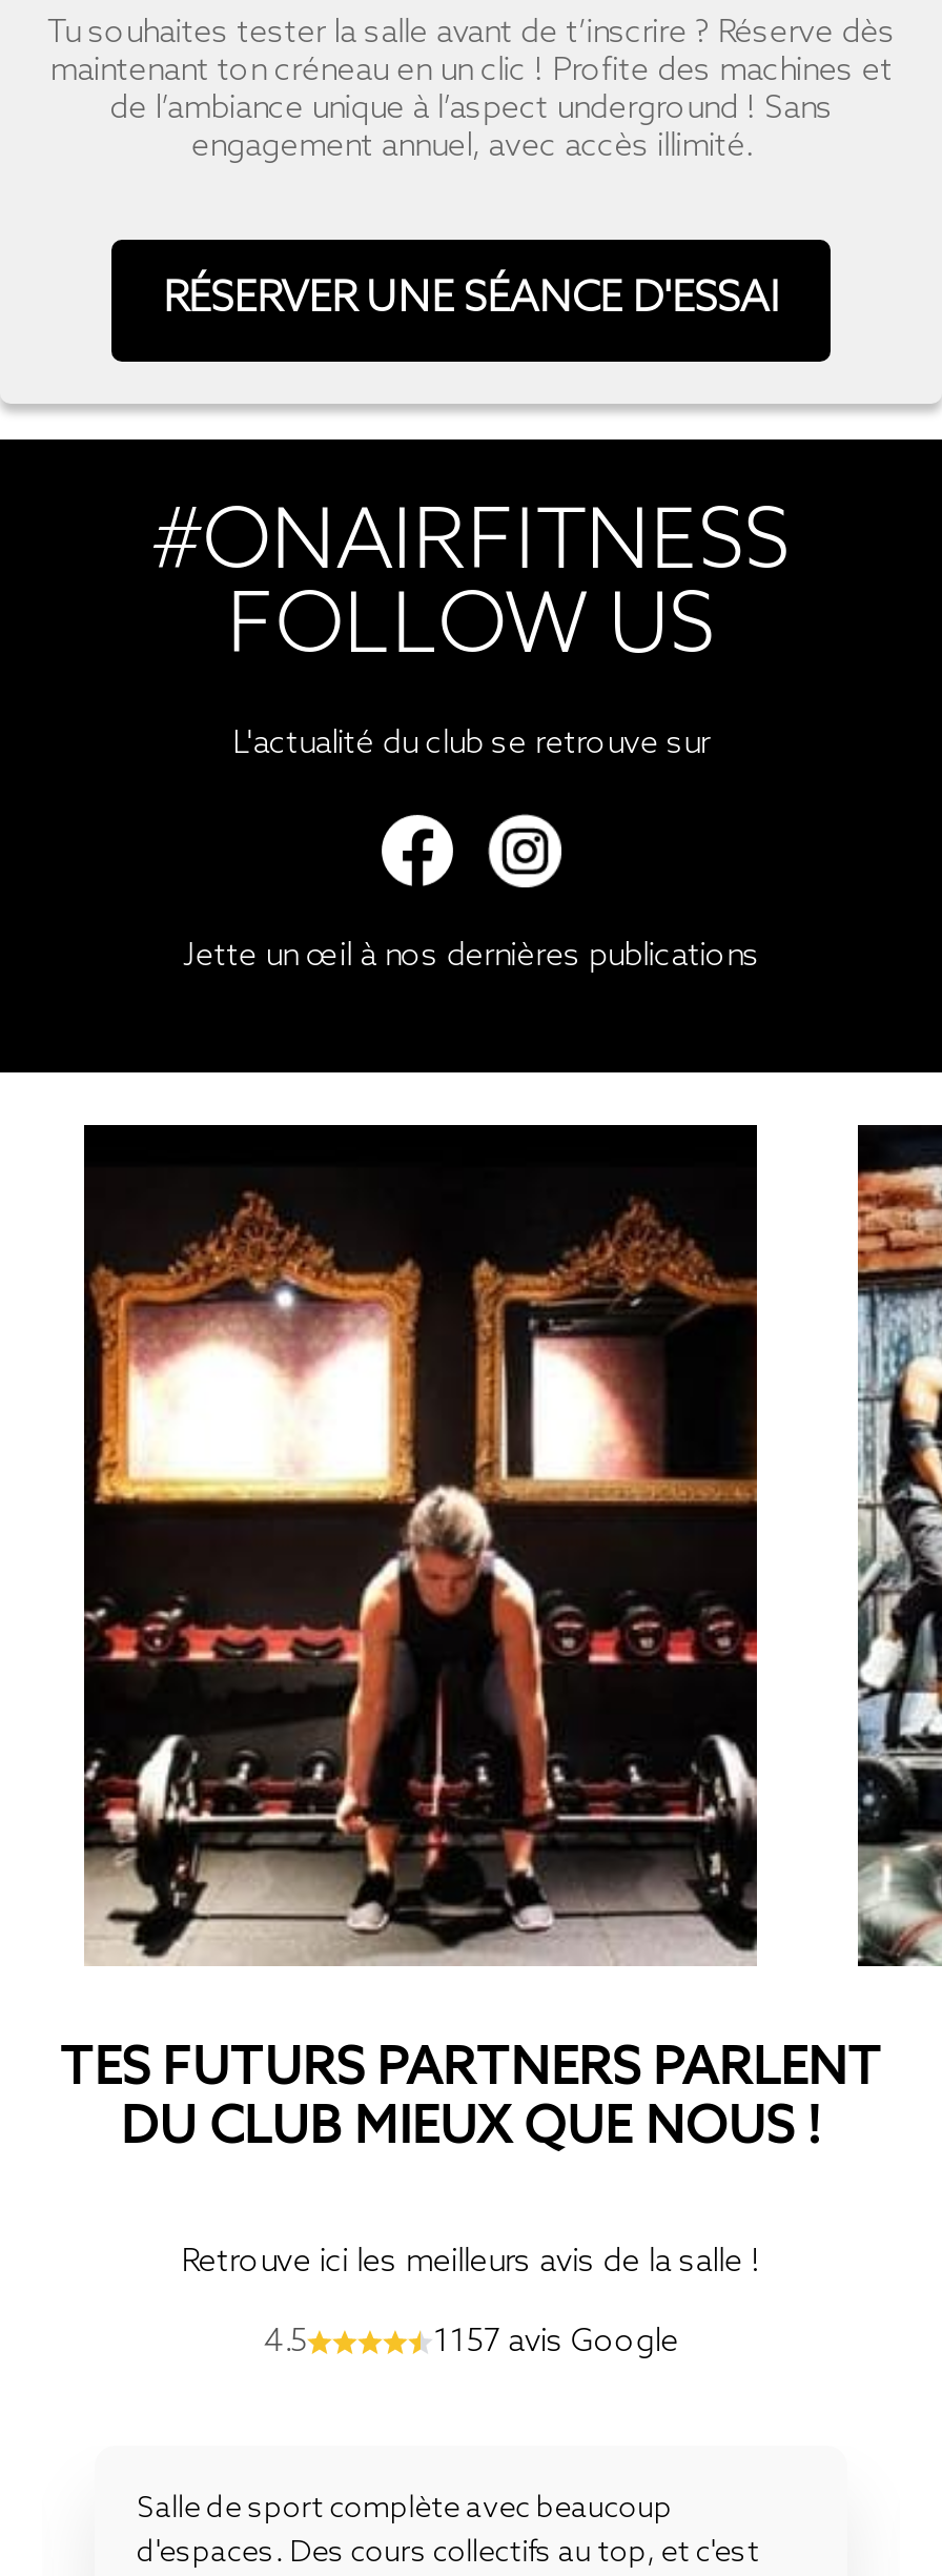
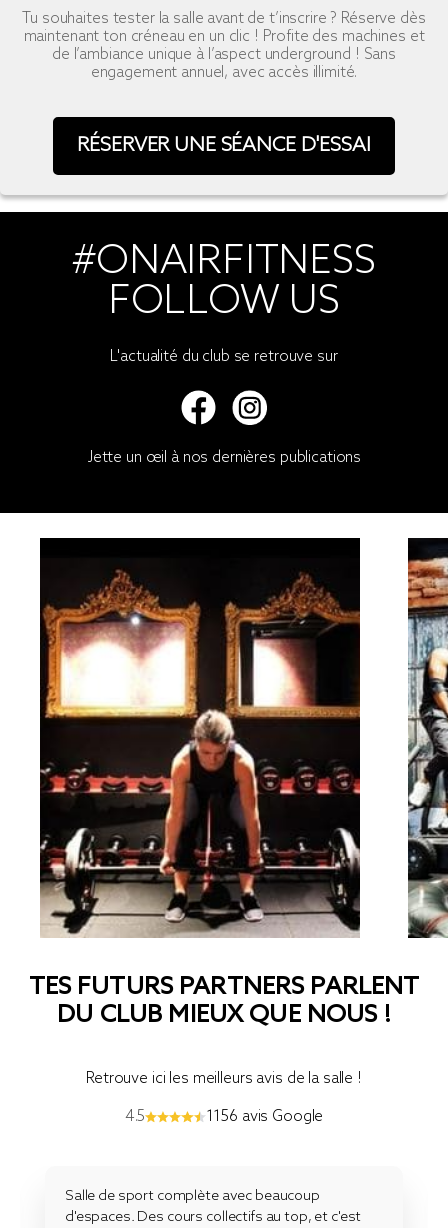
- 1157 avis Google
+ 1156 avis Google
